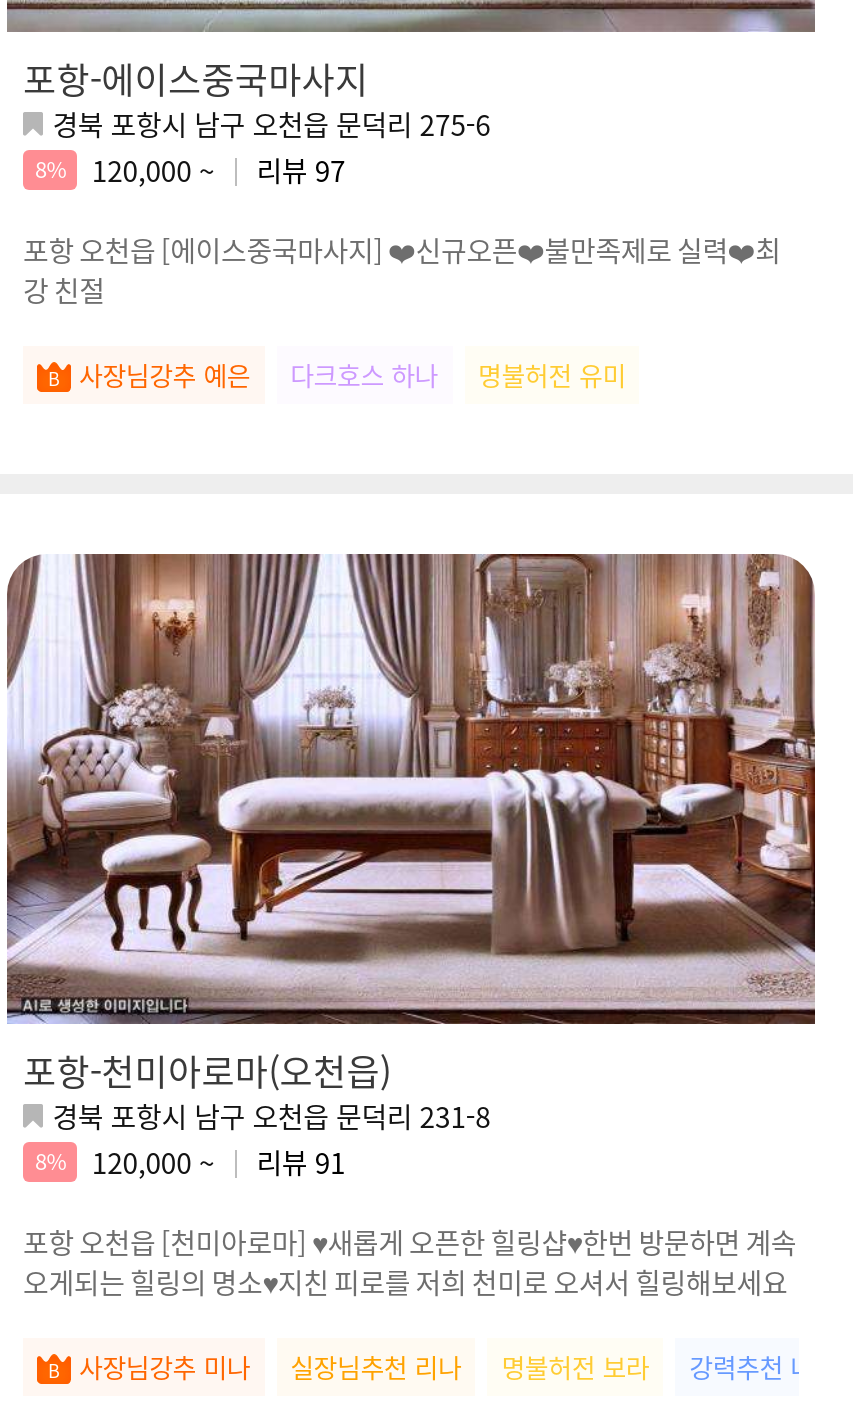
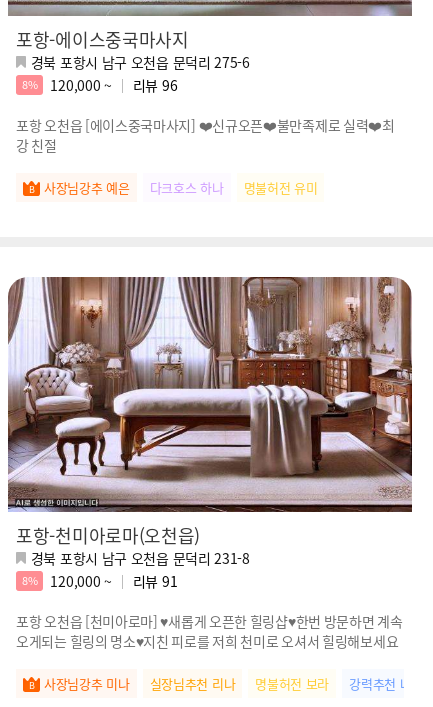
- 8% 120,000 ~ 리뷰 97
+ 8% 120,000 ~ 리뷰 96
